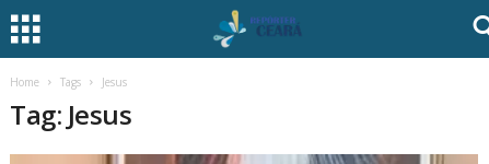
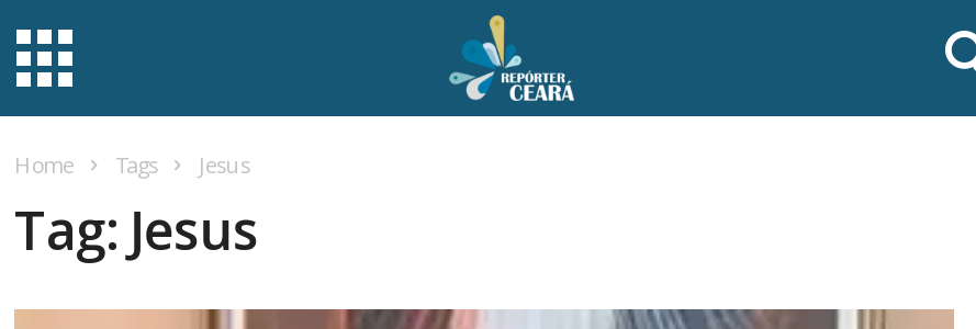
- [image]
+ [image]
